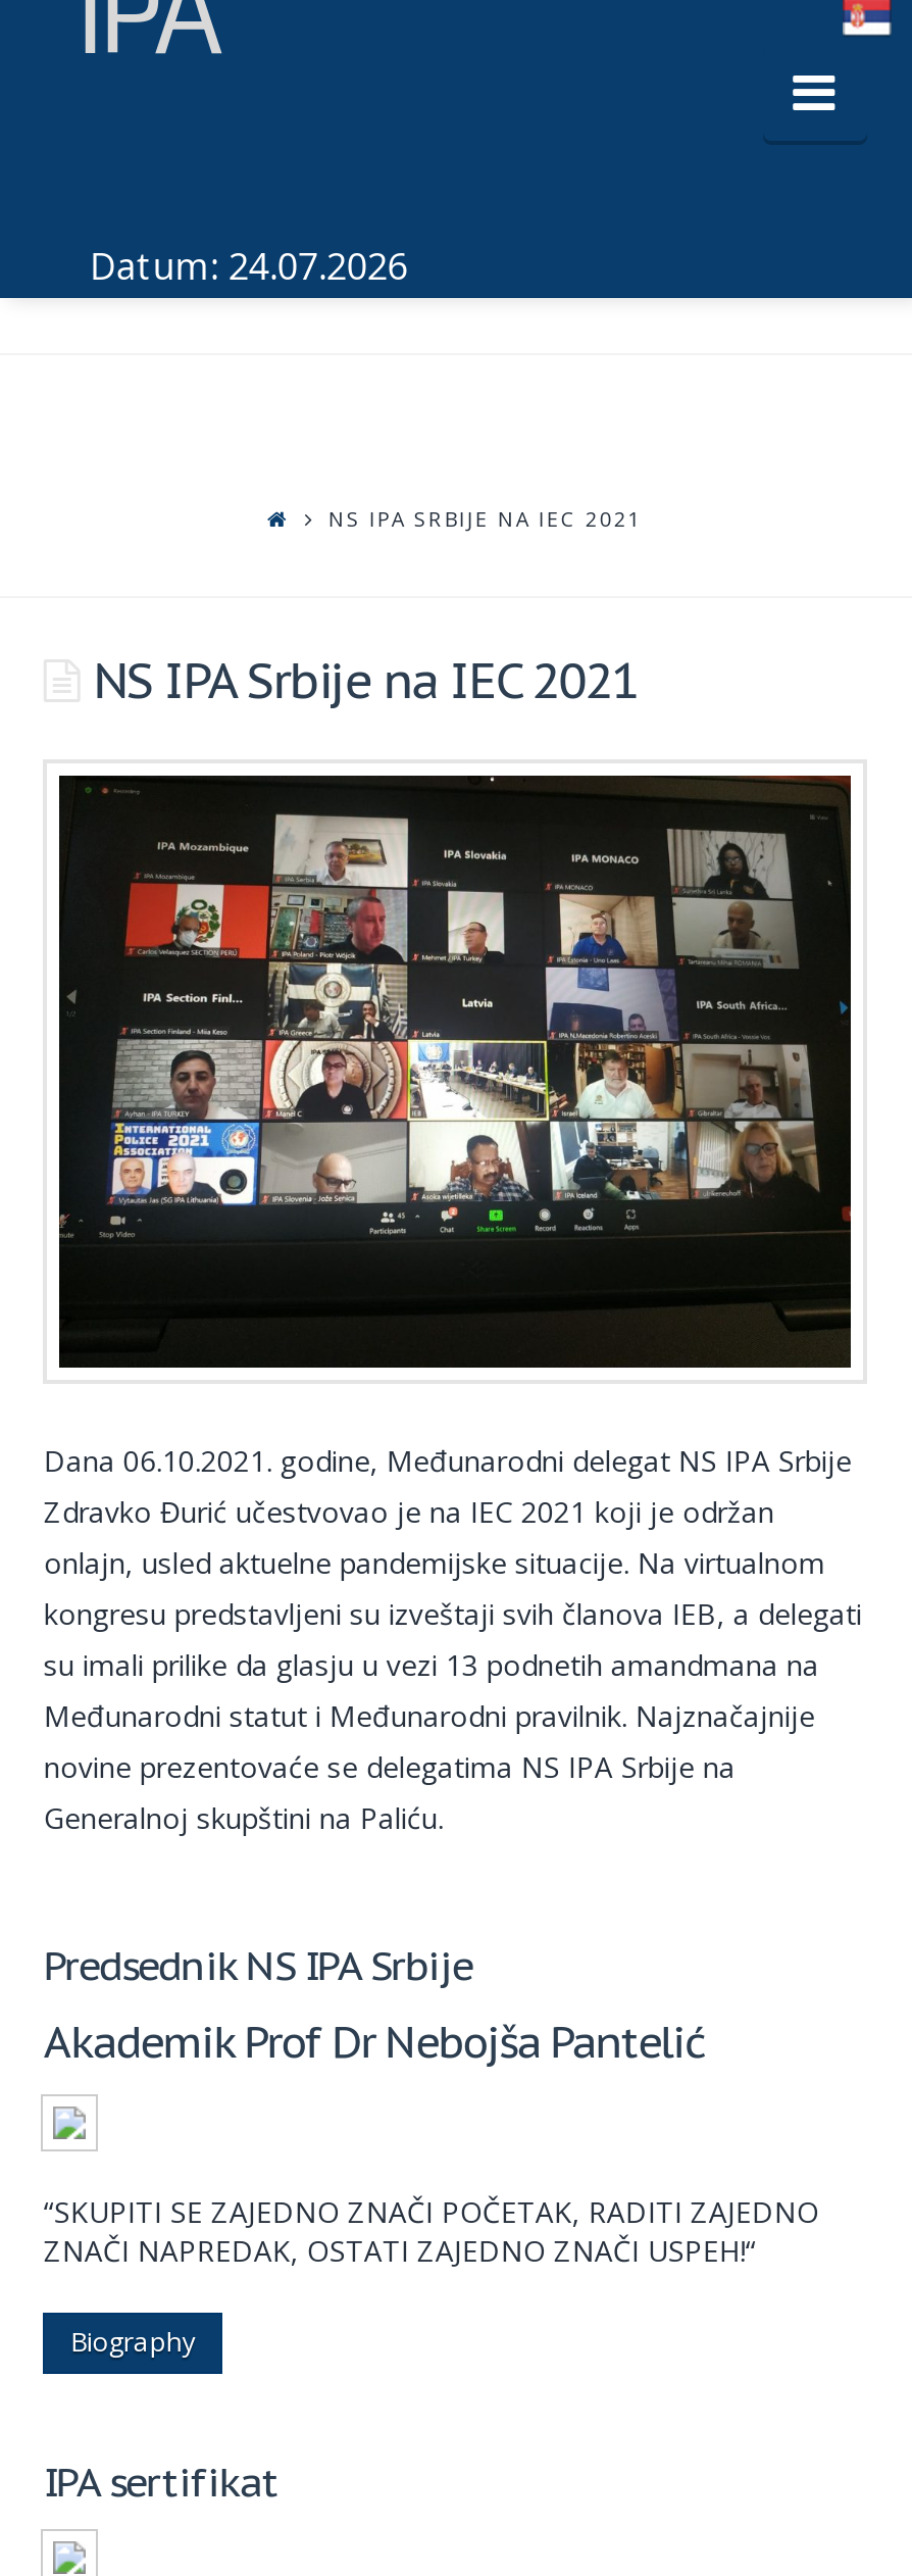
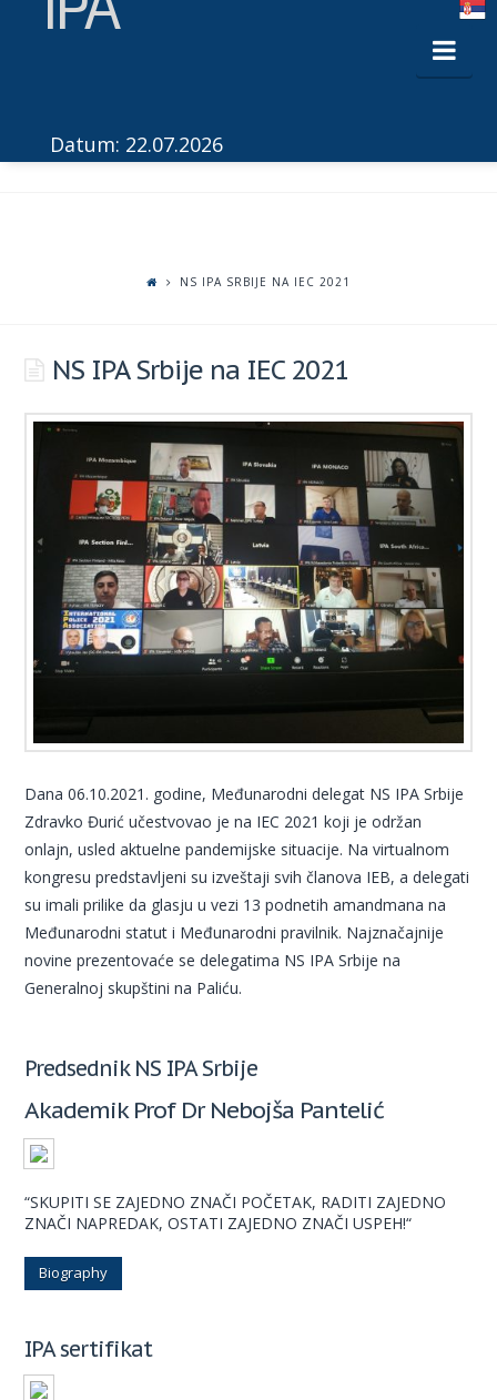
- Datum: 24.07.2026
+ Datum: 22.07.2026
